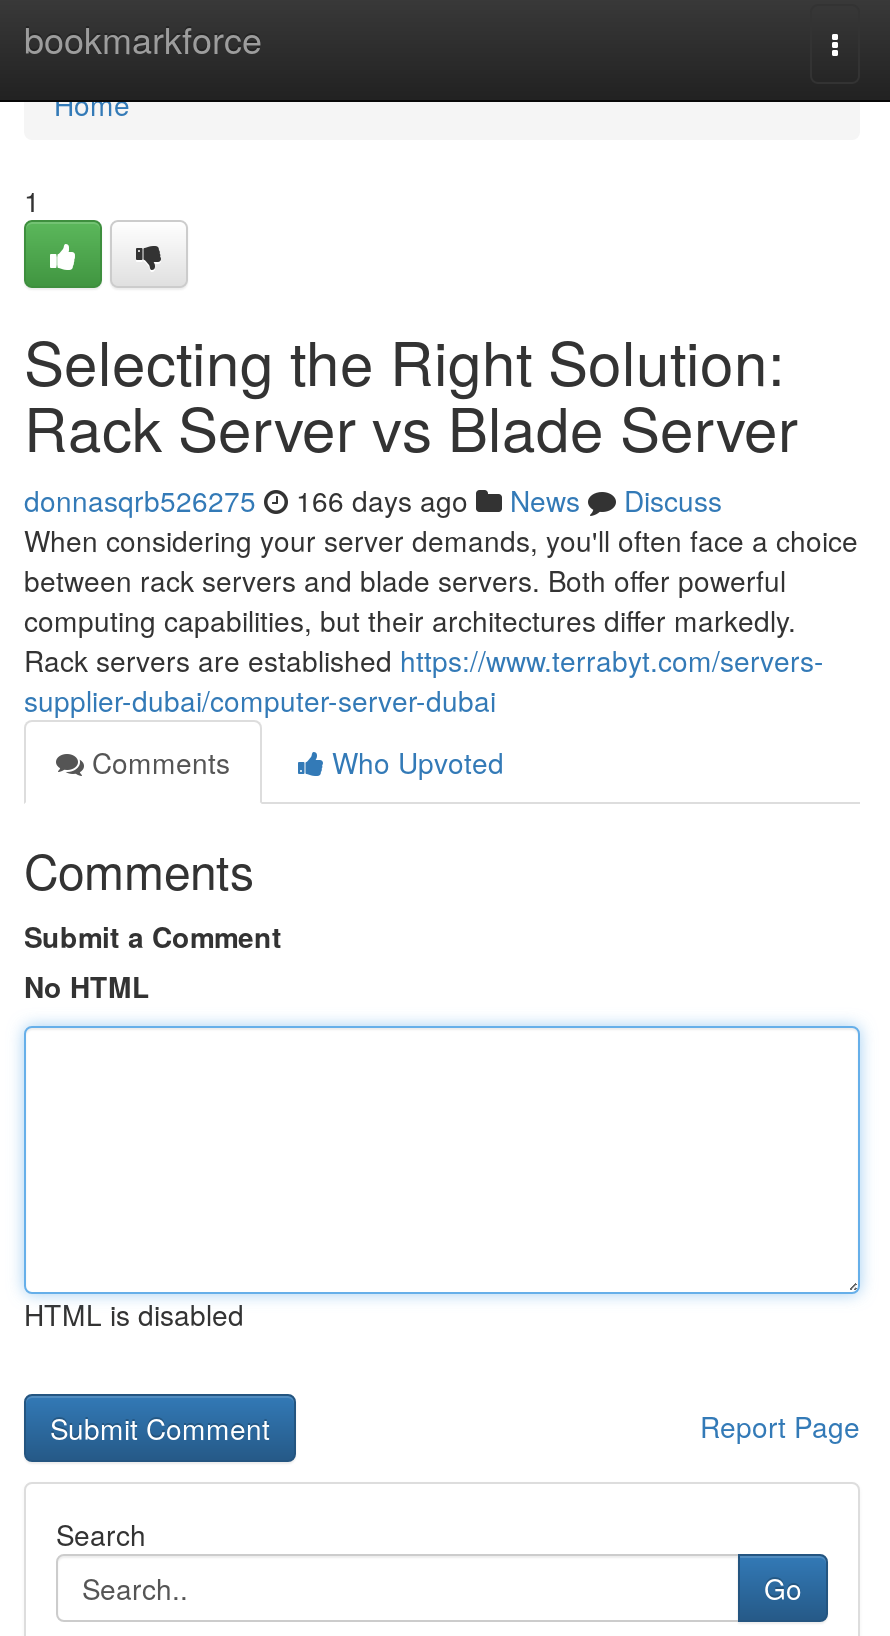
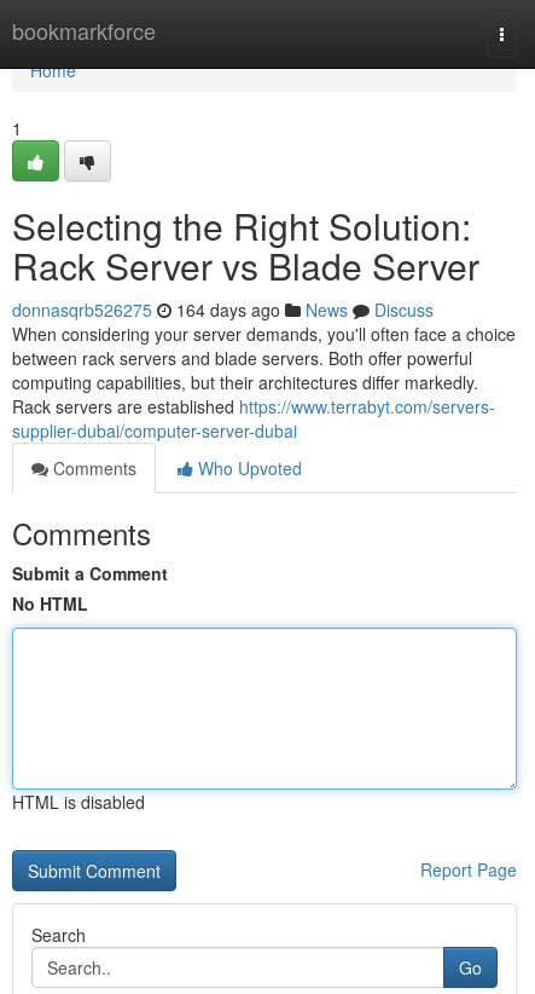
- donnasqrb526275 166 days ago News Discuss
+ donnasqrb526275 164 days ago News Discuss
